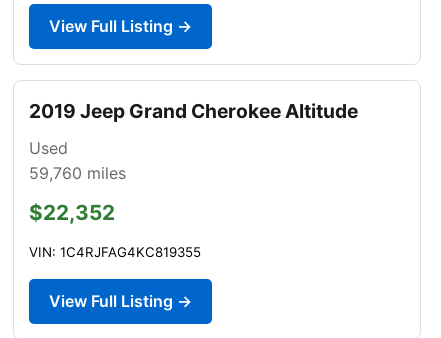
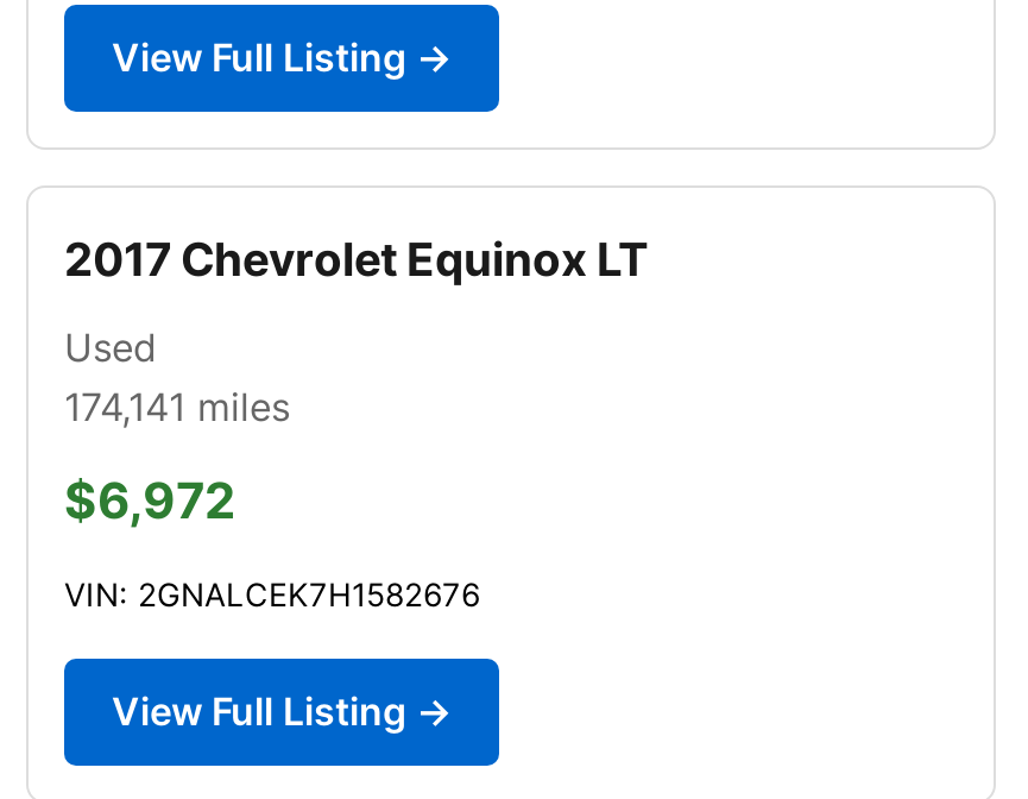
- 2019 Jeep Grand Cherokee Altitude
+ 2017 Chevrolet Equinox LT

- 59,760 miles
+ 174,141 miles

- $22,352
+ $6,972

- VIN: 1C4RJFAG4KC819355
+ VIN: 2GNALCEK7H1582676
